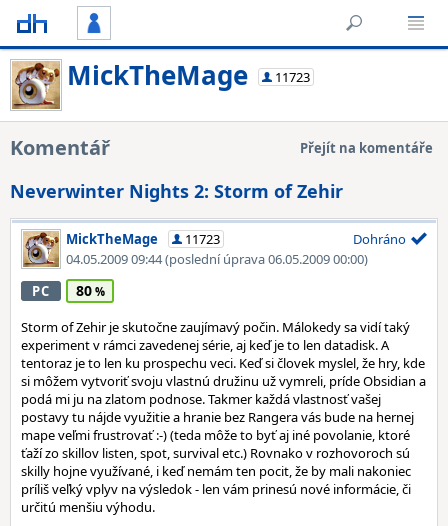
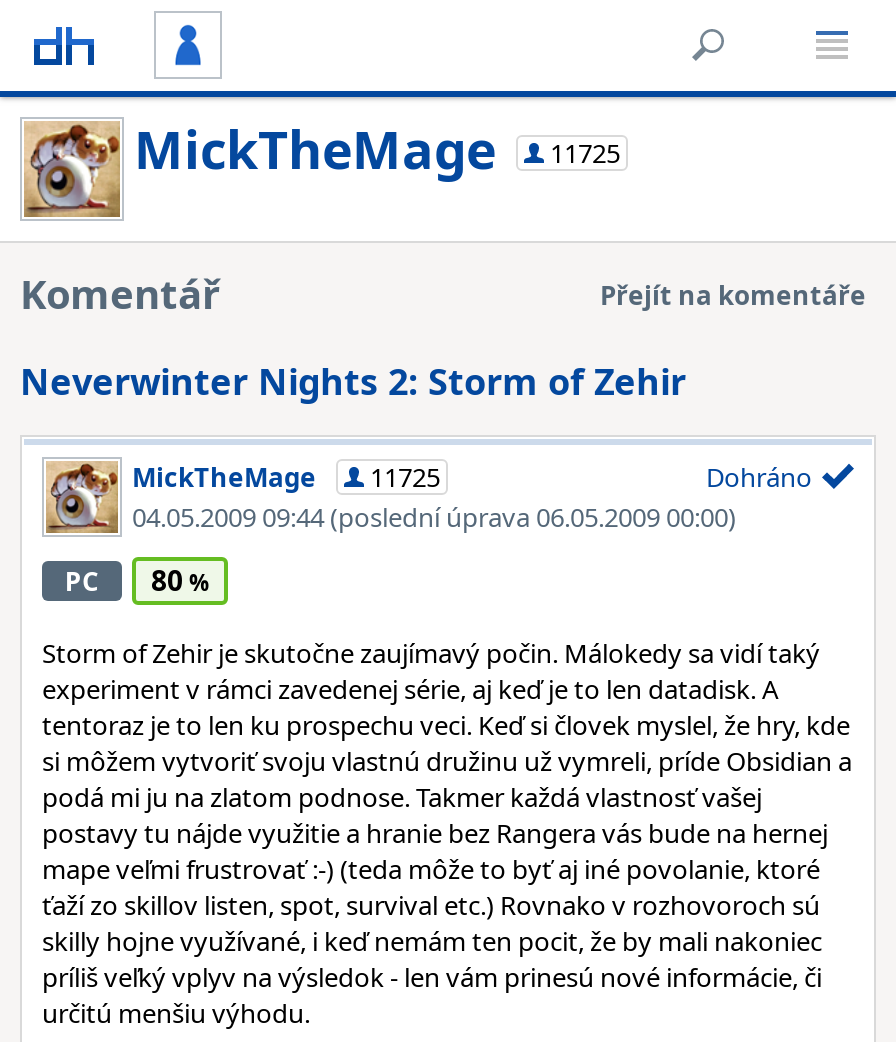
- MickTheMage 11723
+ MickTheMage 11725

- MickTheMage 11723
+ MickTheMage 11725
